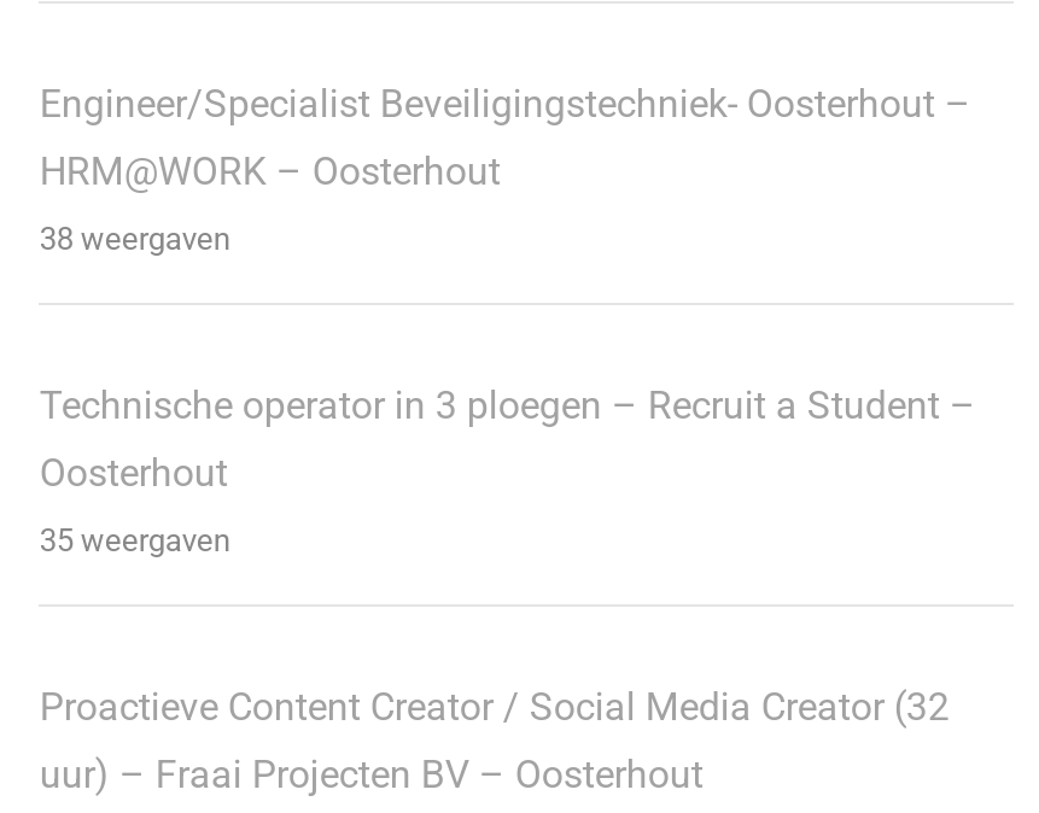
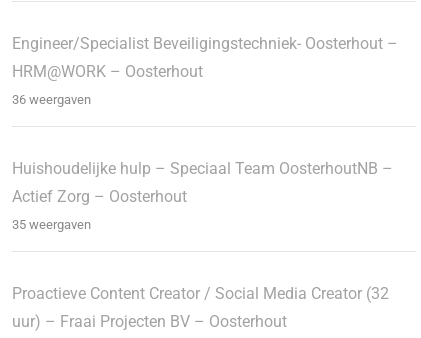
- 38 weergaven
+ 36 weergaven

- Technische operator in 3 ploegen – Recruit a Student –
+ Huishoudelijke hulp – Speciaal Team OosterhoutNB –

- Oosterhout
+ Actief Zorg – Oosterhout
